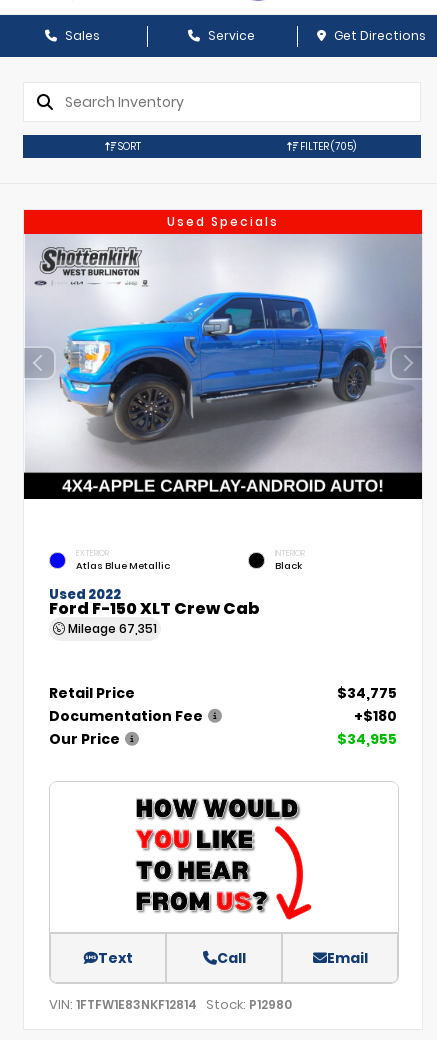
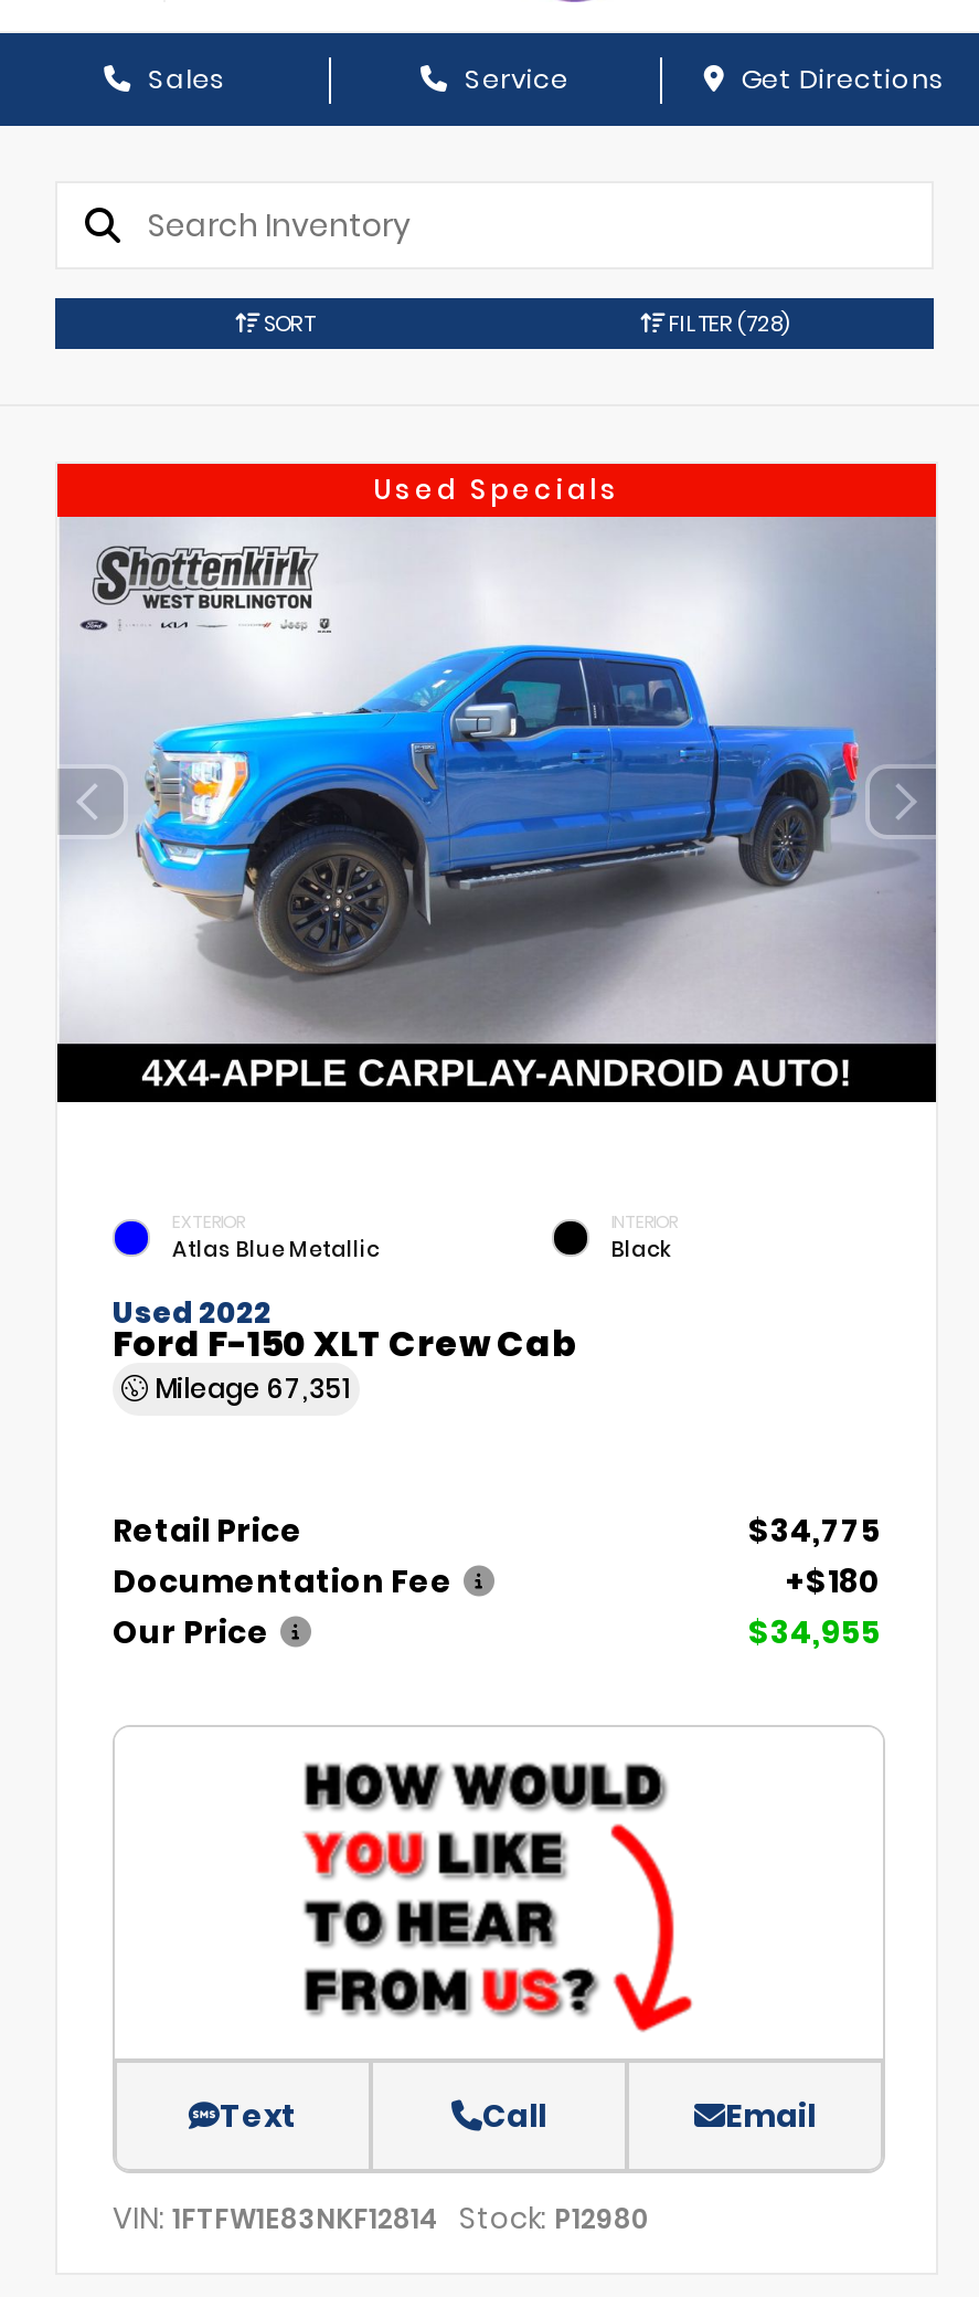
- FILTER (705)
+ FILTER (728)
